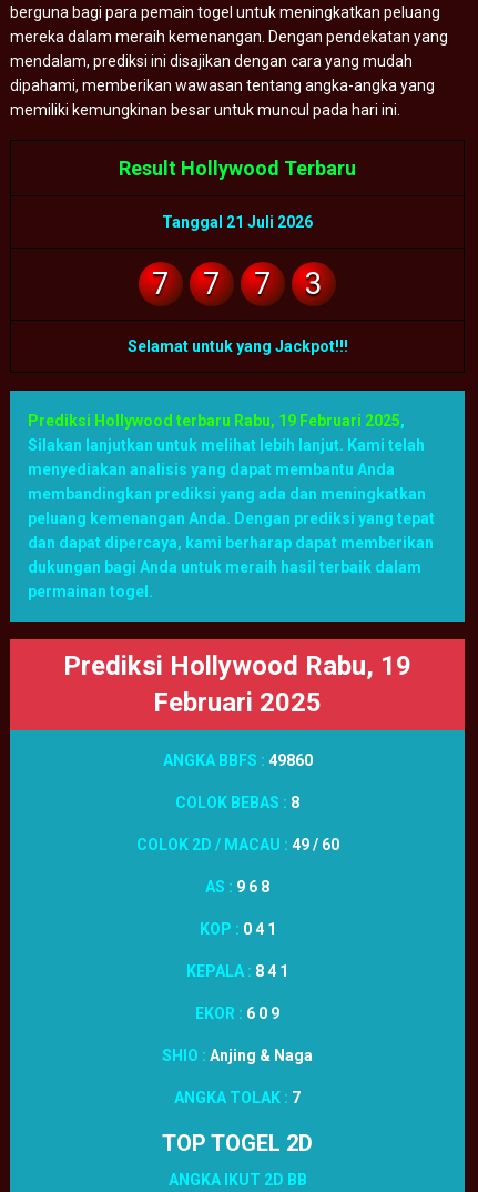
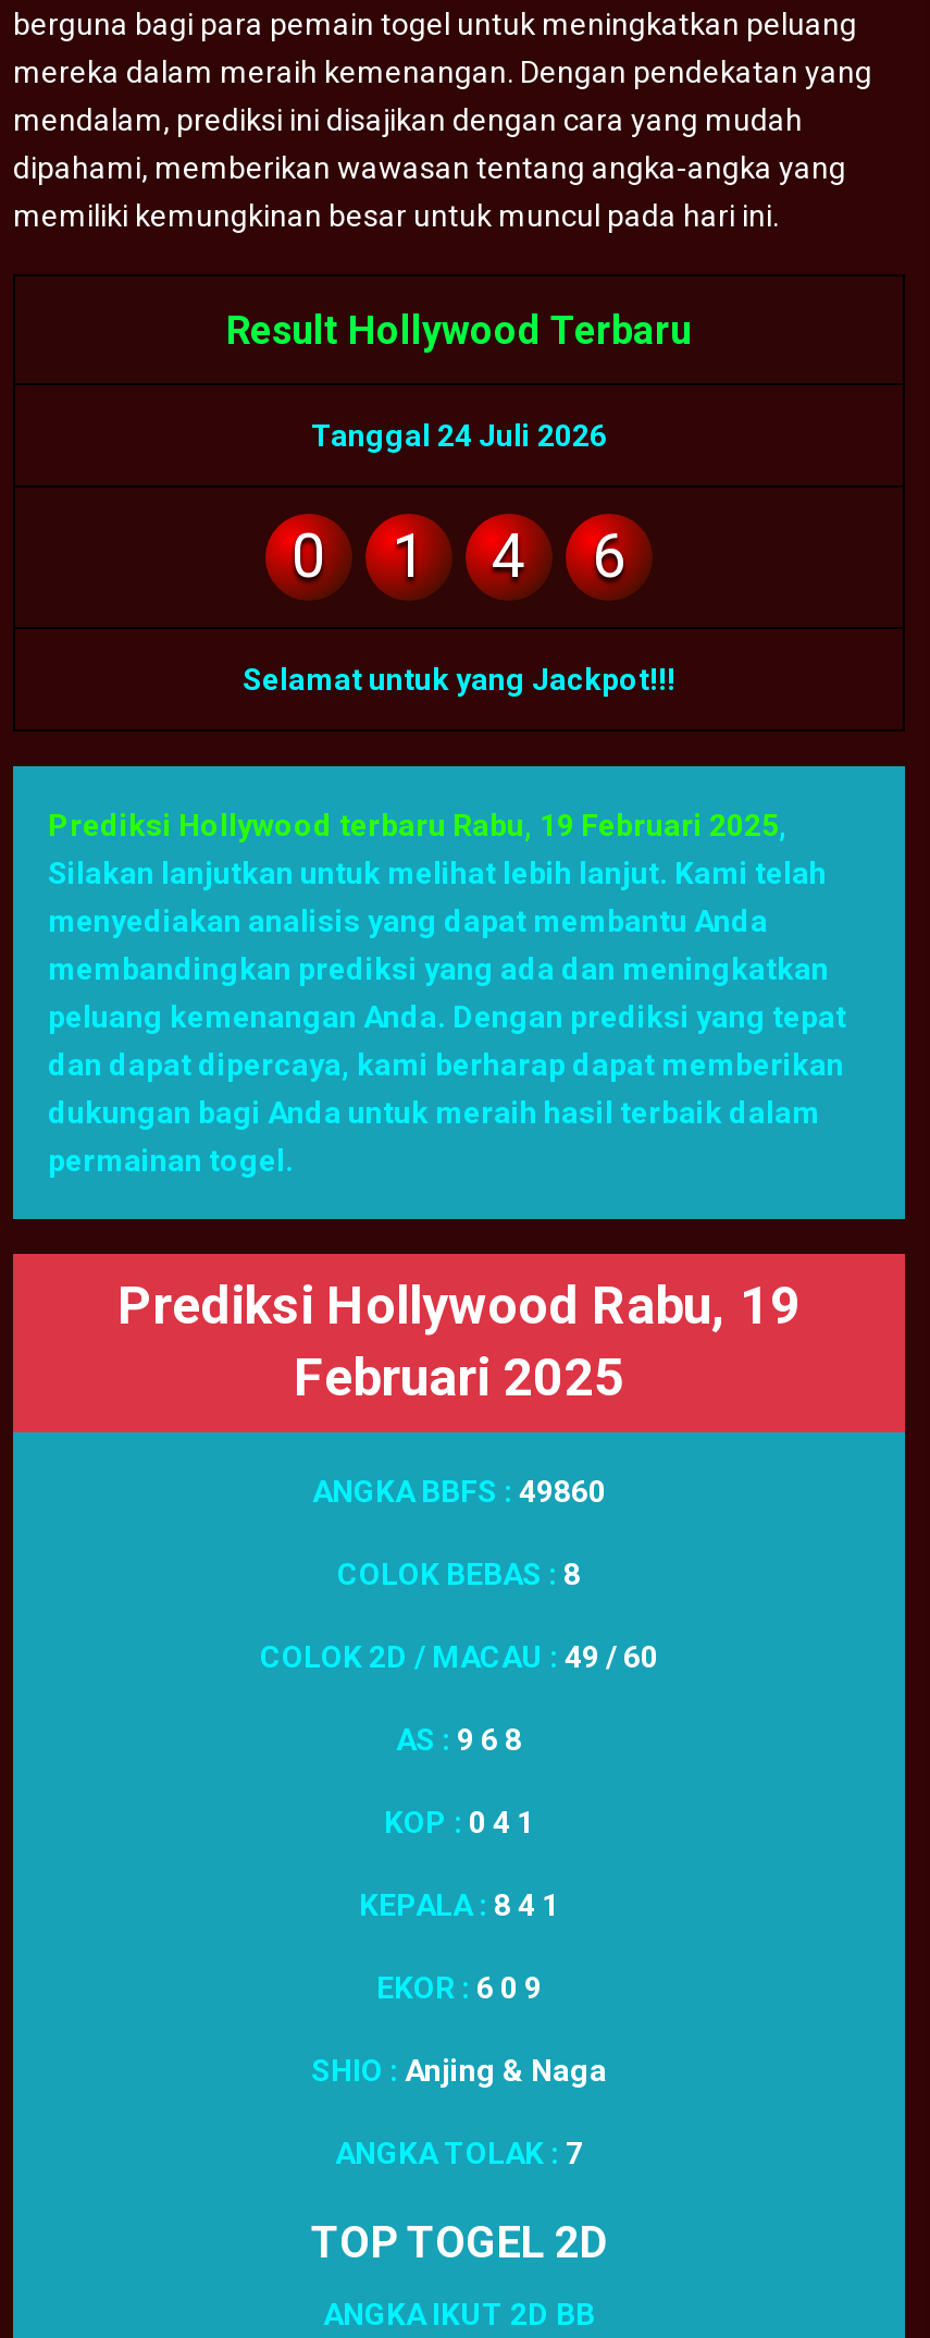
- Tanggal 21 Juli 2026
+ Tanggal 24 Juli 2026

- 7
+ 0

- 7
+ 1

- 7
+ 4

- 3
+ 6
